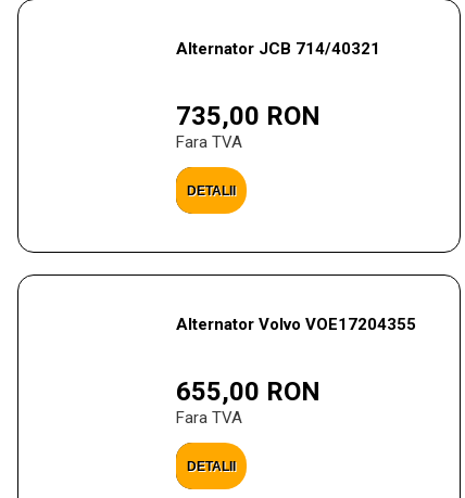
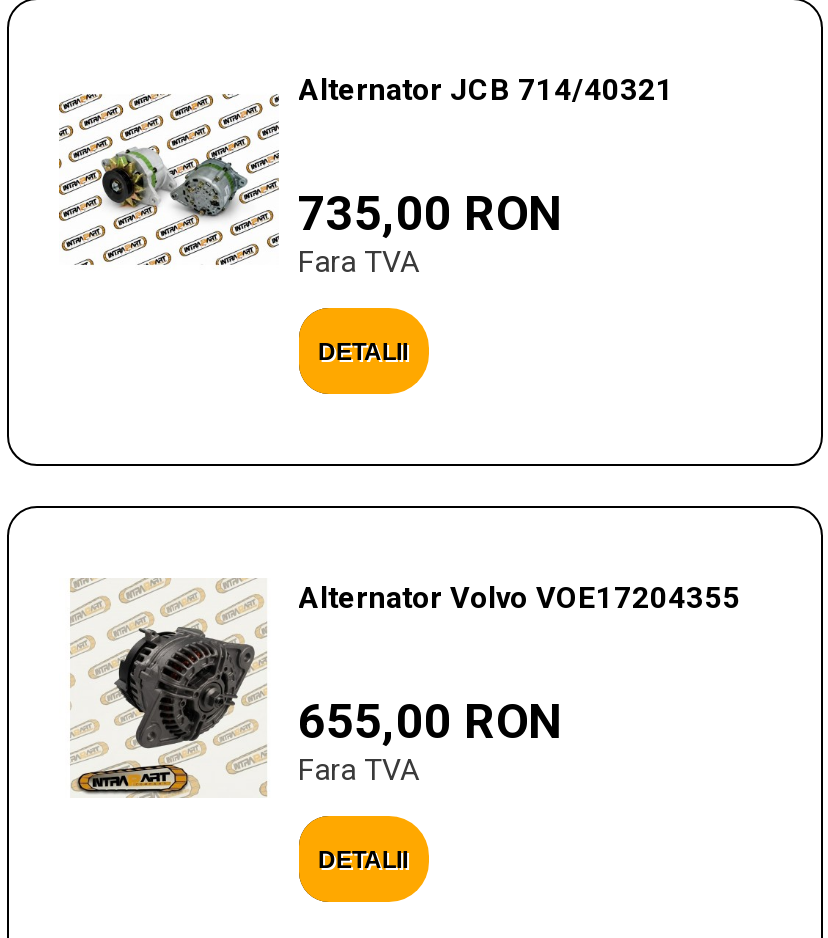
+ [image]

+ [image]
